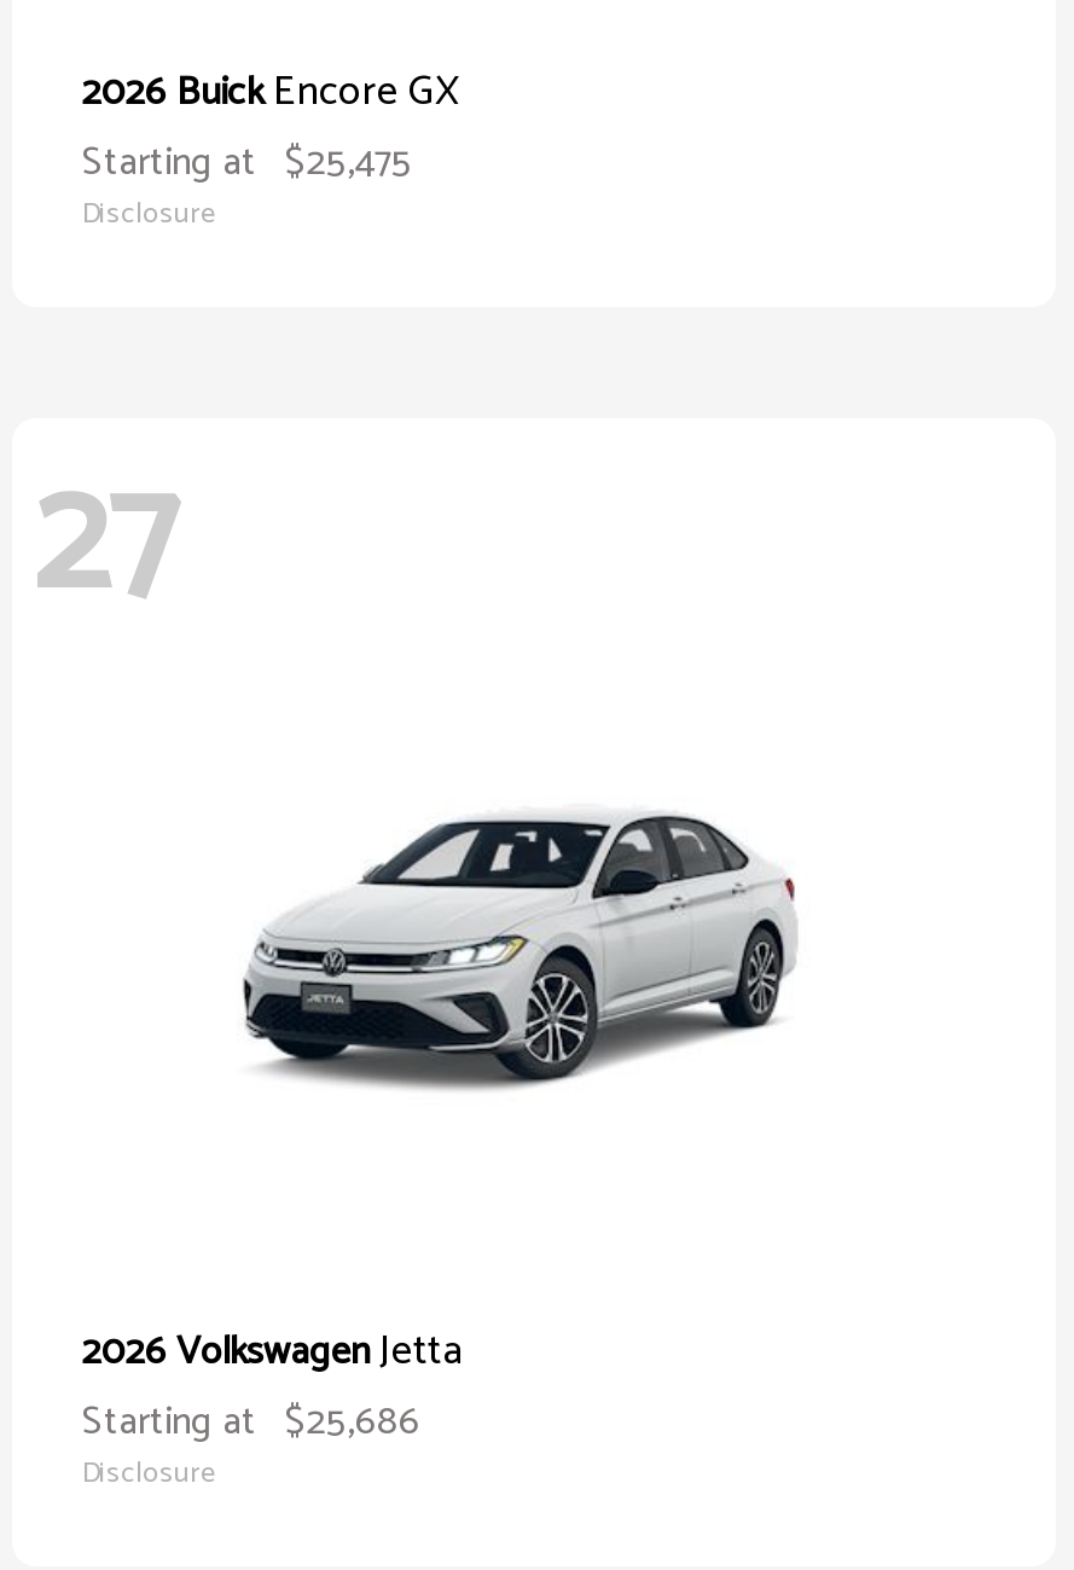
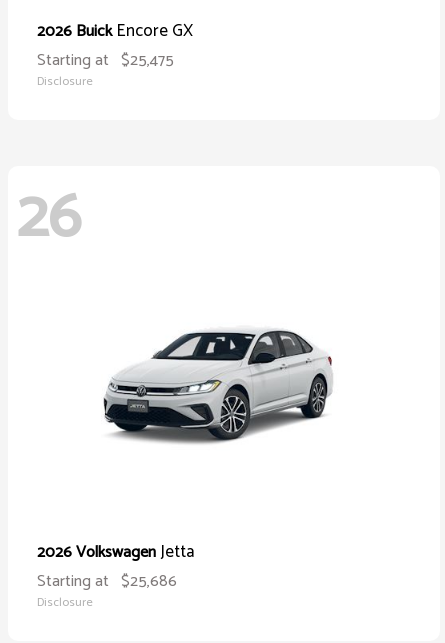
- 27
+ 26
